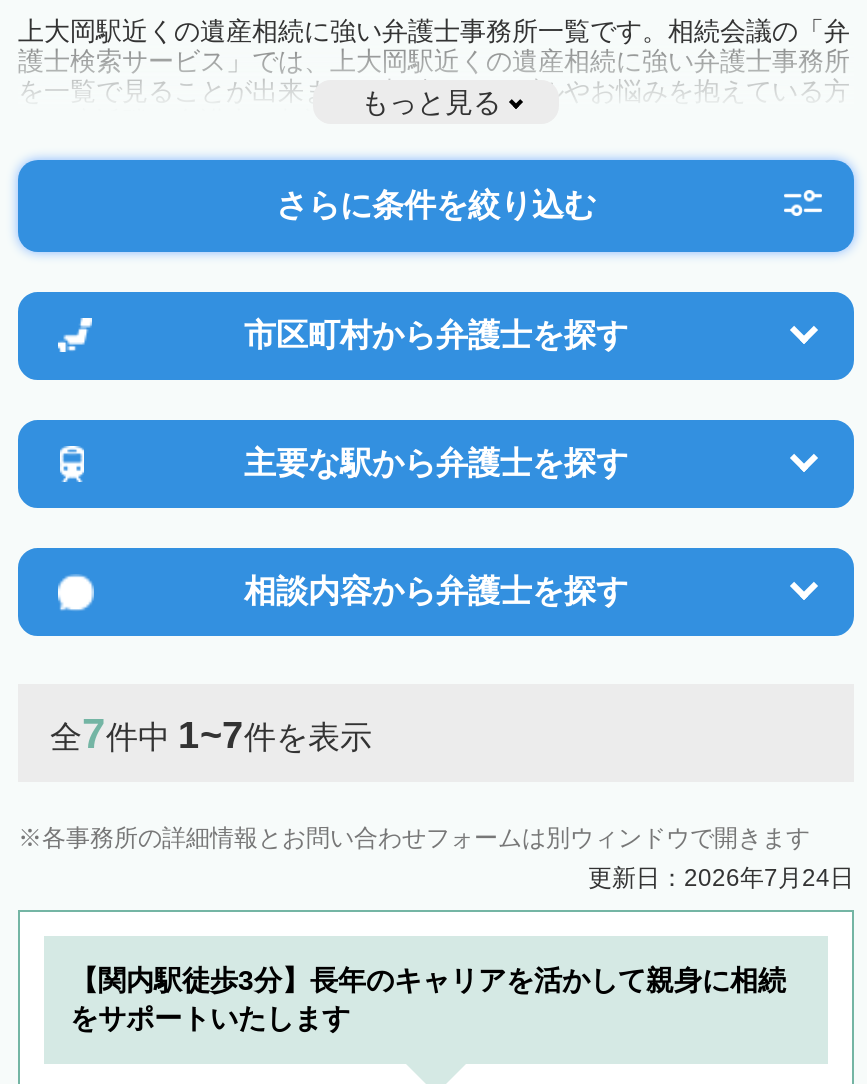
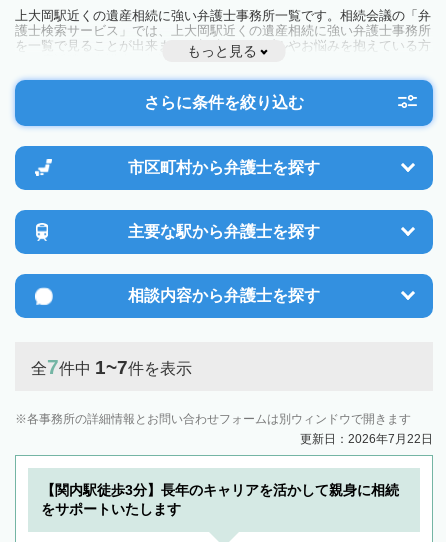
- 更新日：2026年7月24日
+ 更新日：2026年7月22日
